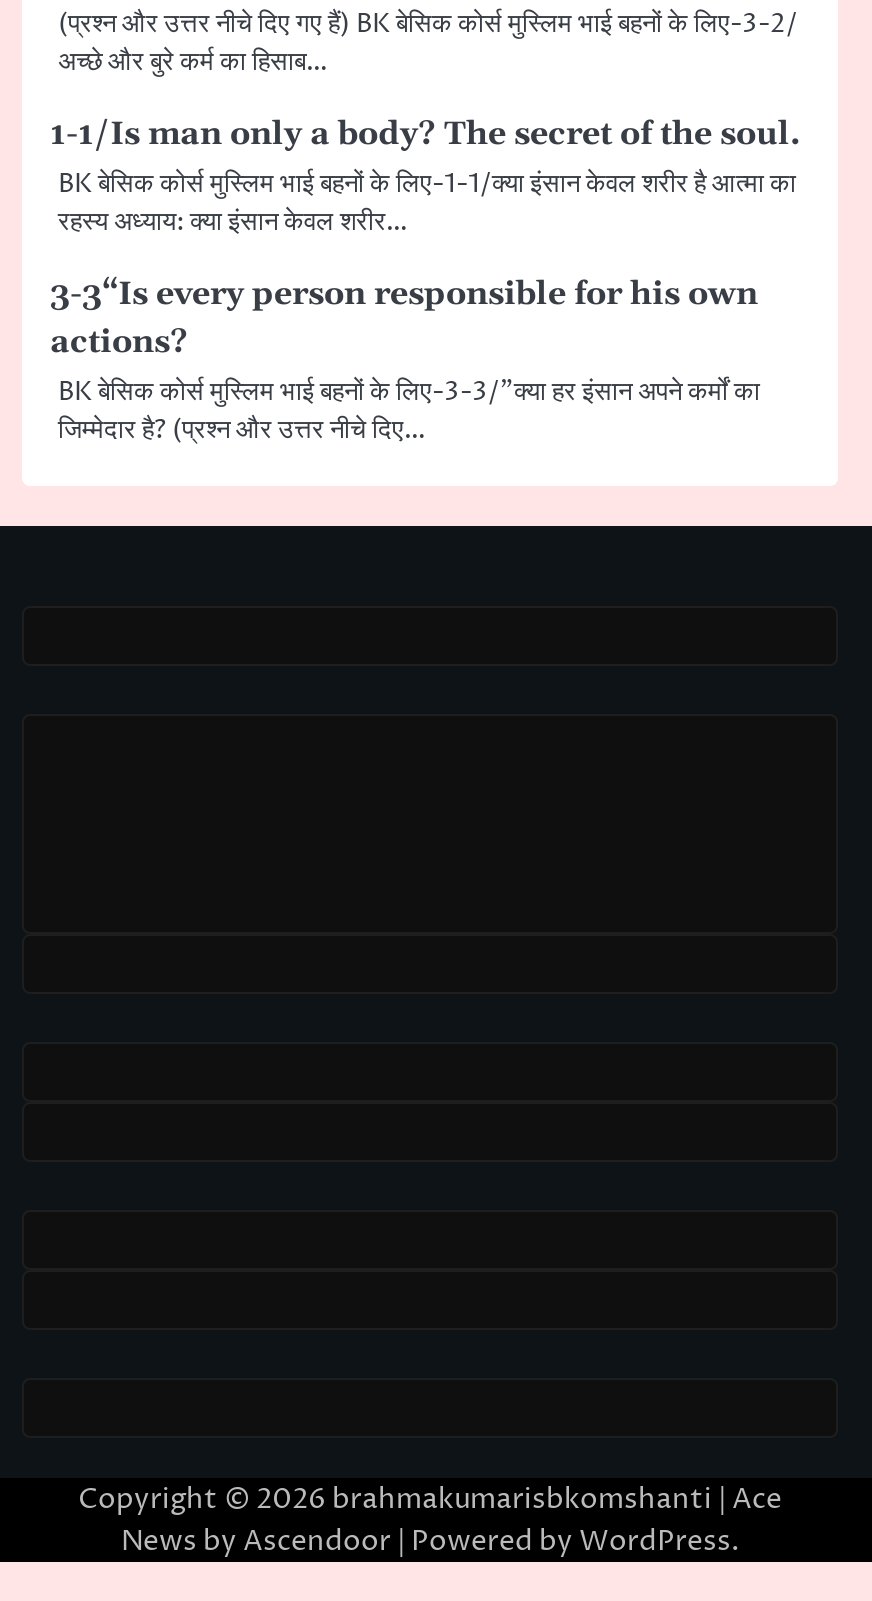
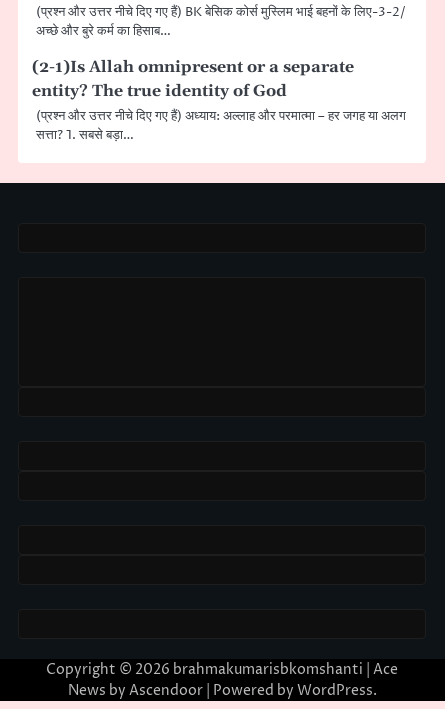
- 1-1/Is man only a body? The secret of the soul.
- BK बेसिक कोर्स मुस्लिम भाई बहनों के लिए-1-1/क्या इंसान केवल शरीर है आत्मा का
- रहस्य अध्याय: क्या इंसान केवल शरीर…
- 3-3“Is every person responsible for his own
- actions?
- BK बेसिक कोर्स मुस्लिम भाई बहनों के लिए-3-3/”क्या हर इंसान अपने कर्मों का
- जिम्मेदार है? (प्रश्न और उत्तर नीचे दिए…
+ (2-1)Is Allah omnipresent or a separate
+ entity? The true identity of God
+ (प्रश्न और उत्तर नीचे दिए गए हैं) अध्याय: अल्लाह और परमात्मा – हर जगह या अलग
+ सत्ता? 1. सबसे बड़ा…
